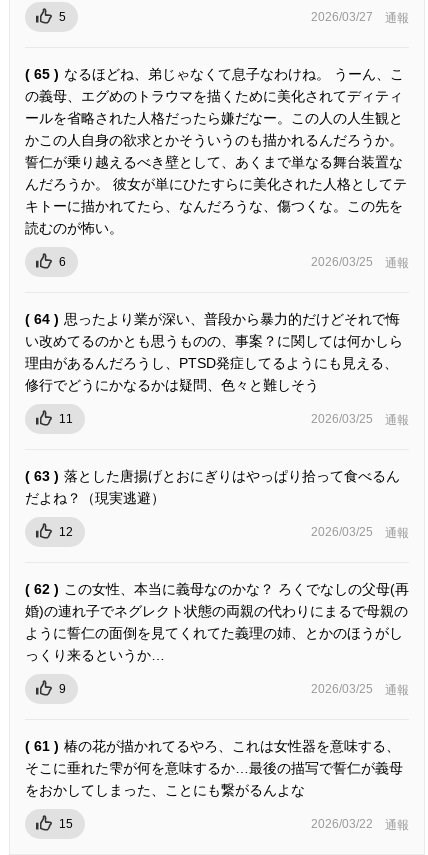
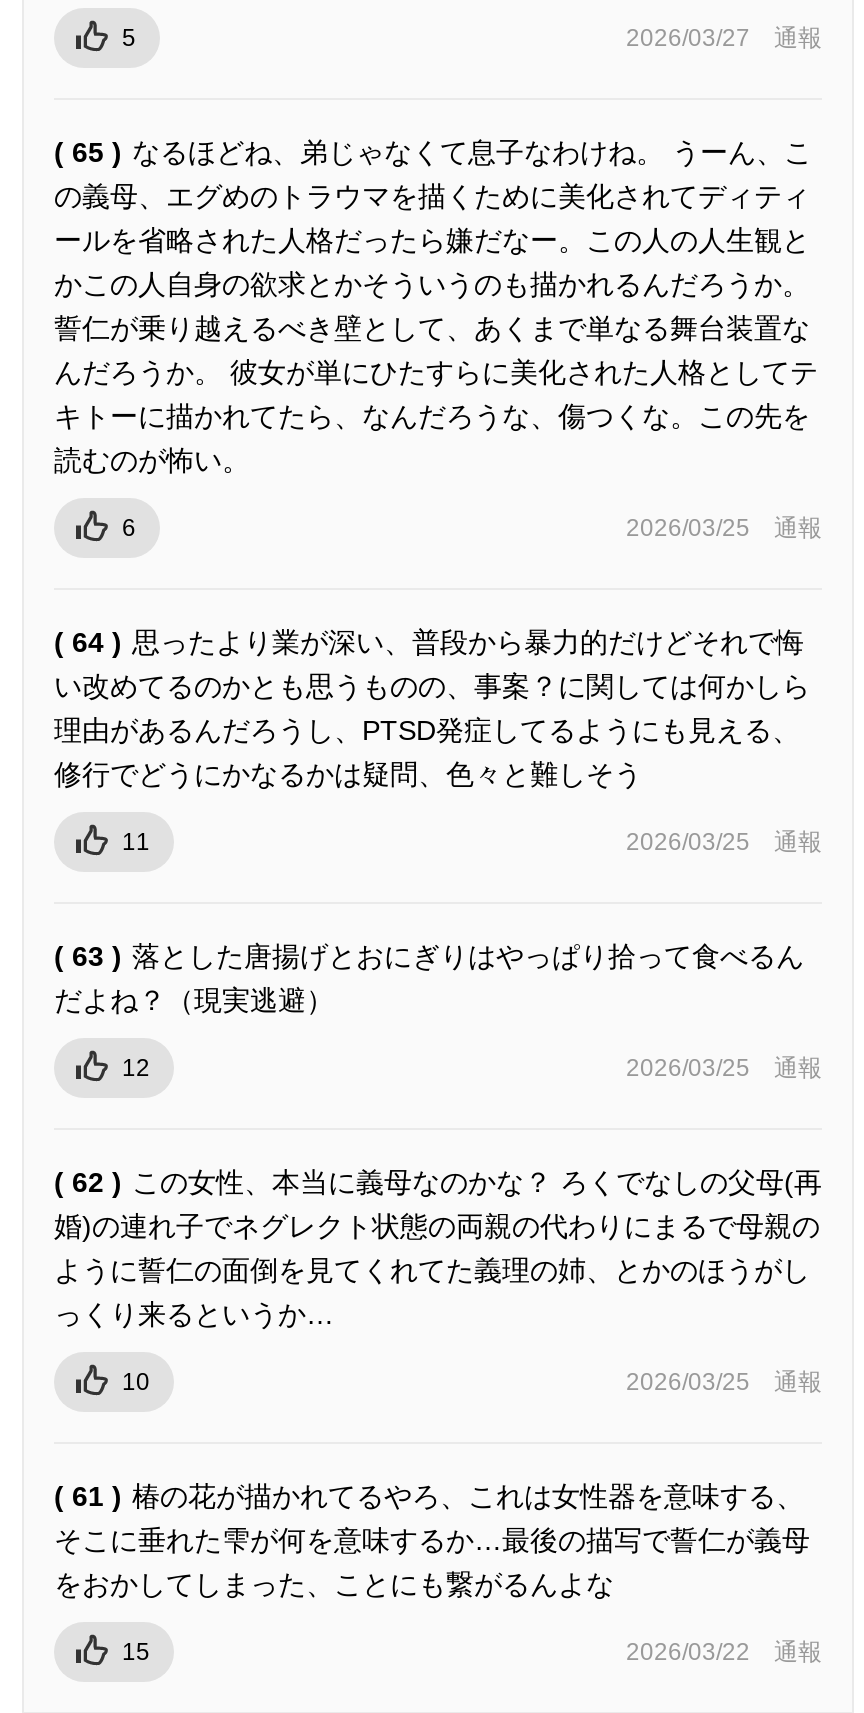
- 9
+ 10
